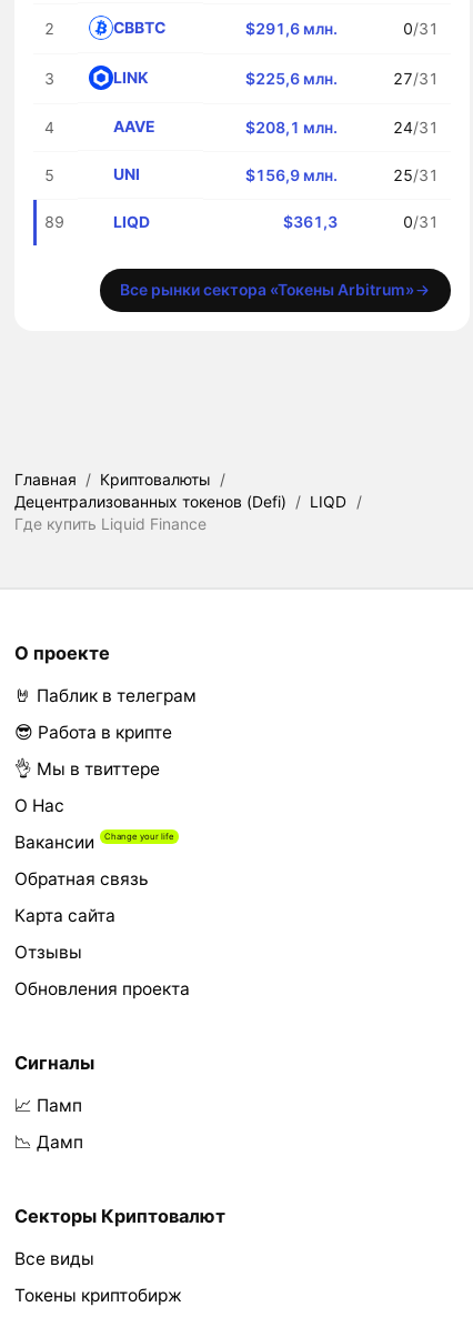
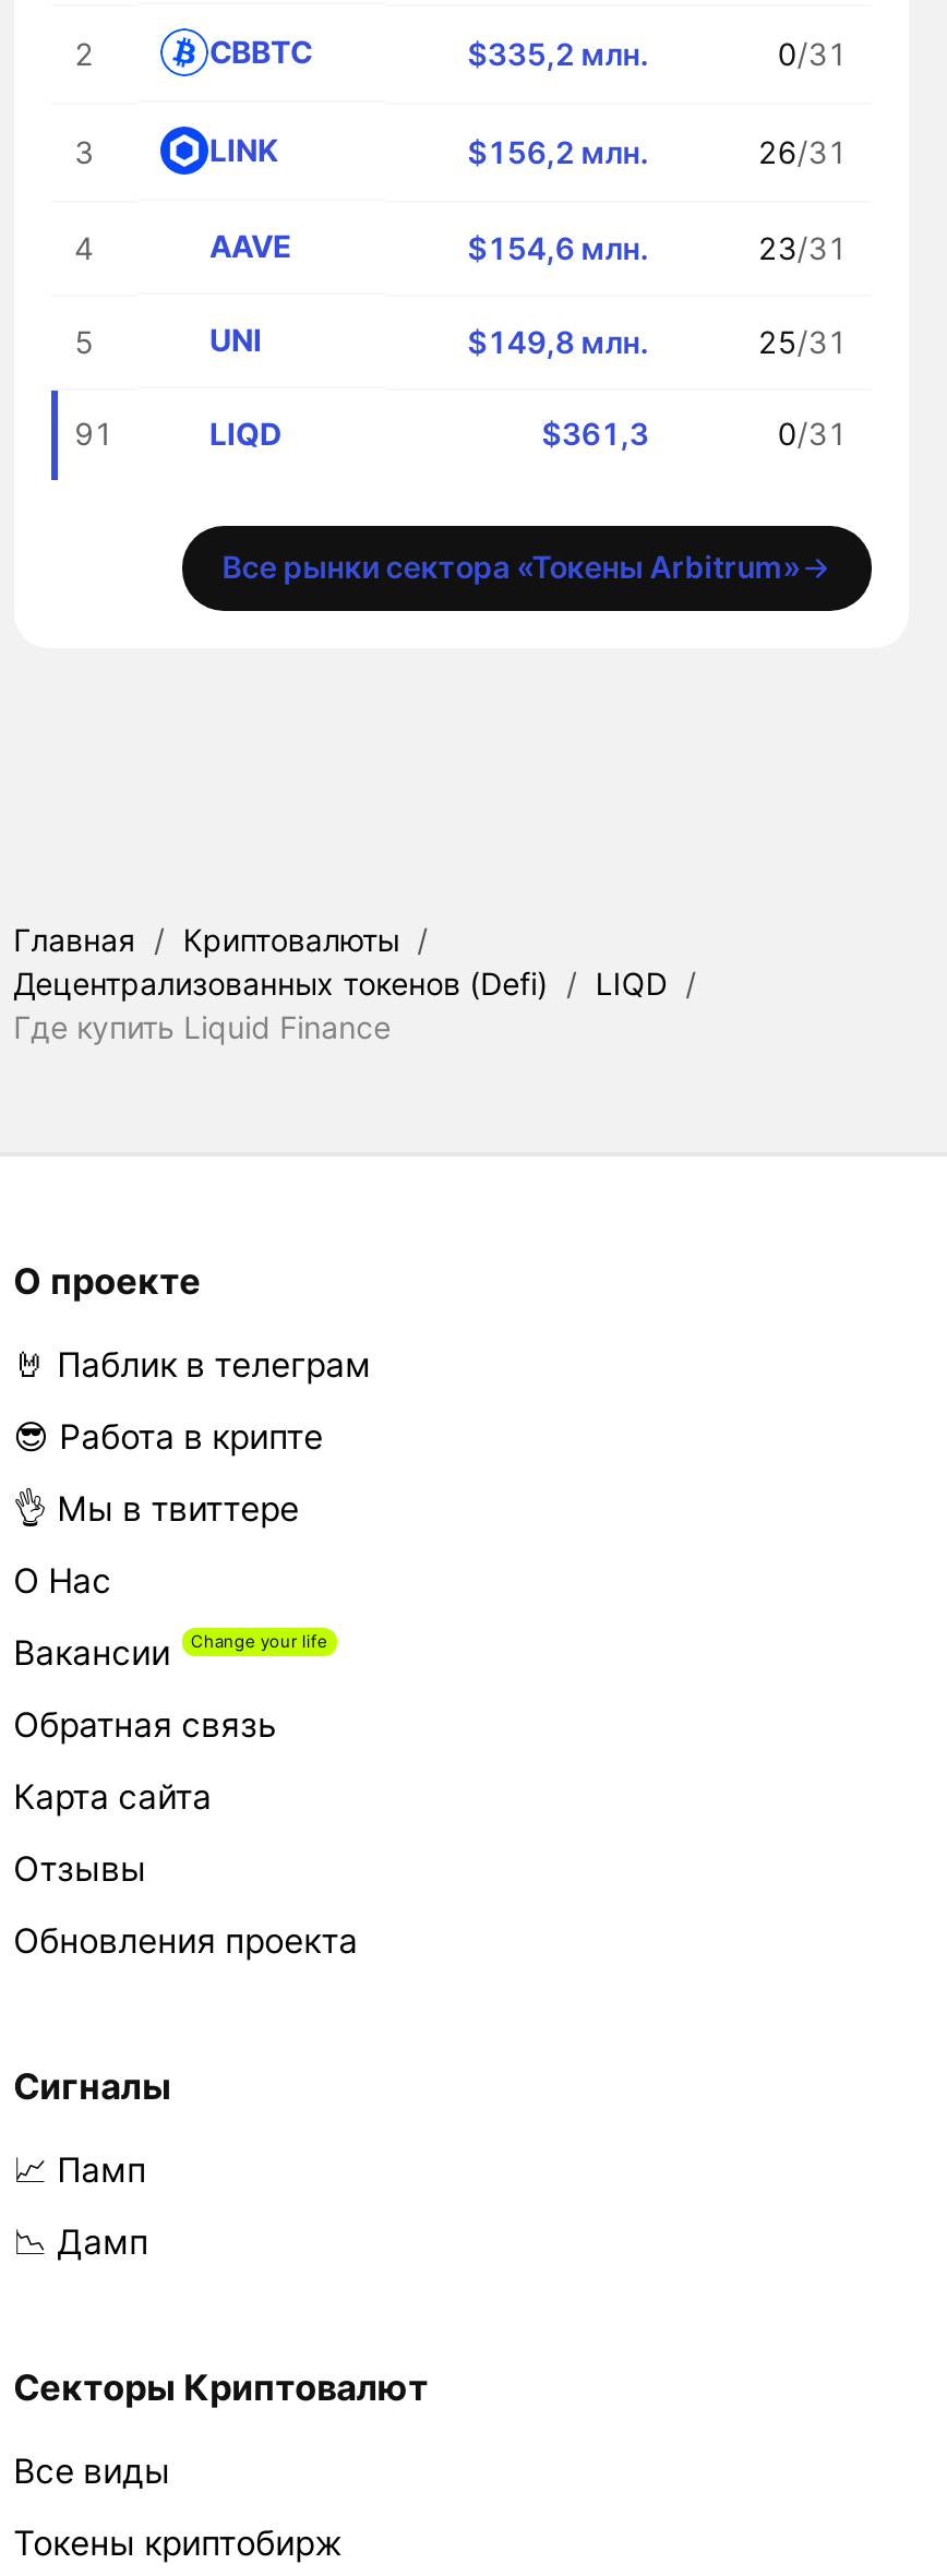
- $291,6 млн.
+ $335,2 млн.

- $225,6 млн.
+ $156,2 млн.

- 27/31
+ 26/31

- $208,1 млн.
+ $154,6 млн.

- 24/31
+ 23/31

- $156,9 млн.
+ $149,8 млн.

- 89
+ 91
